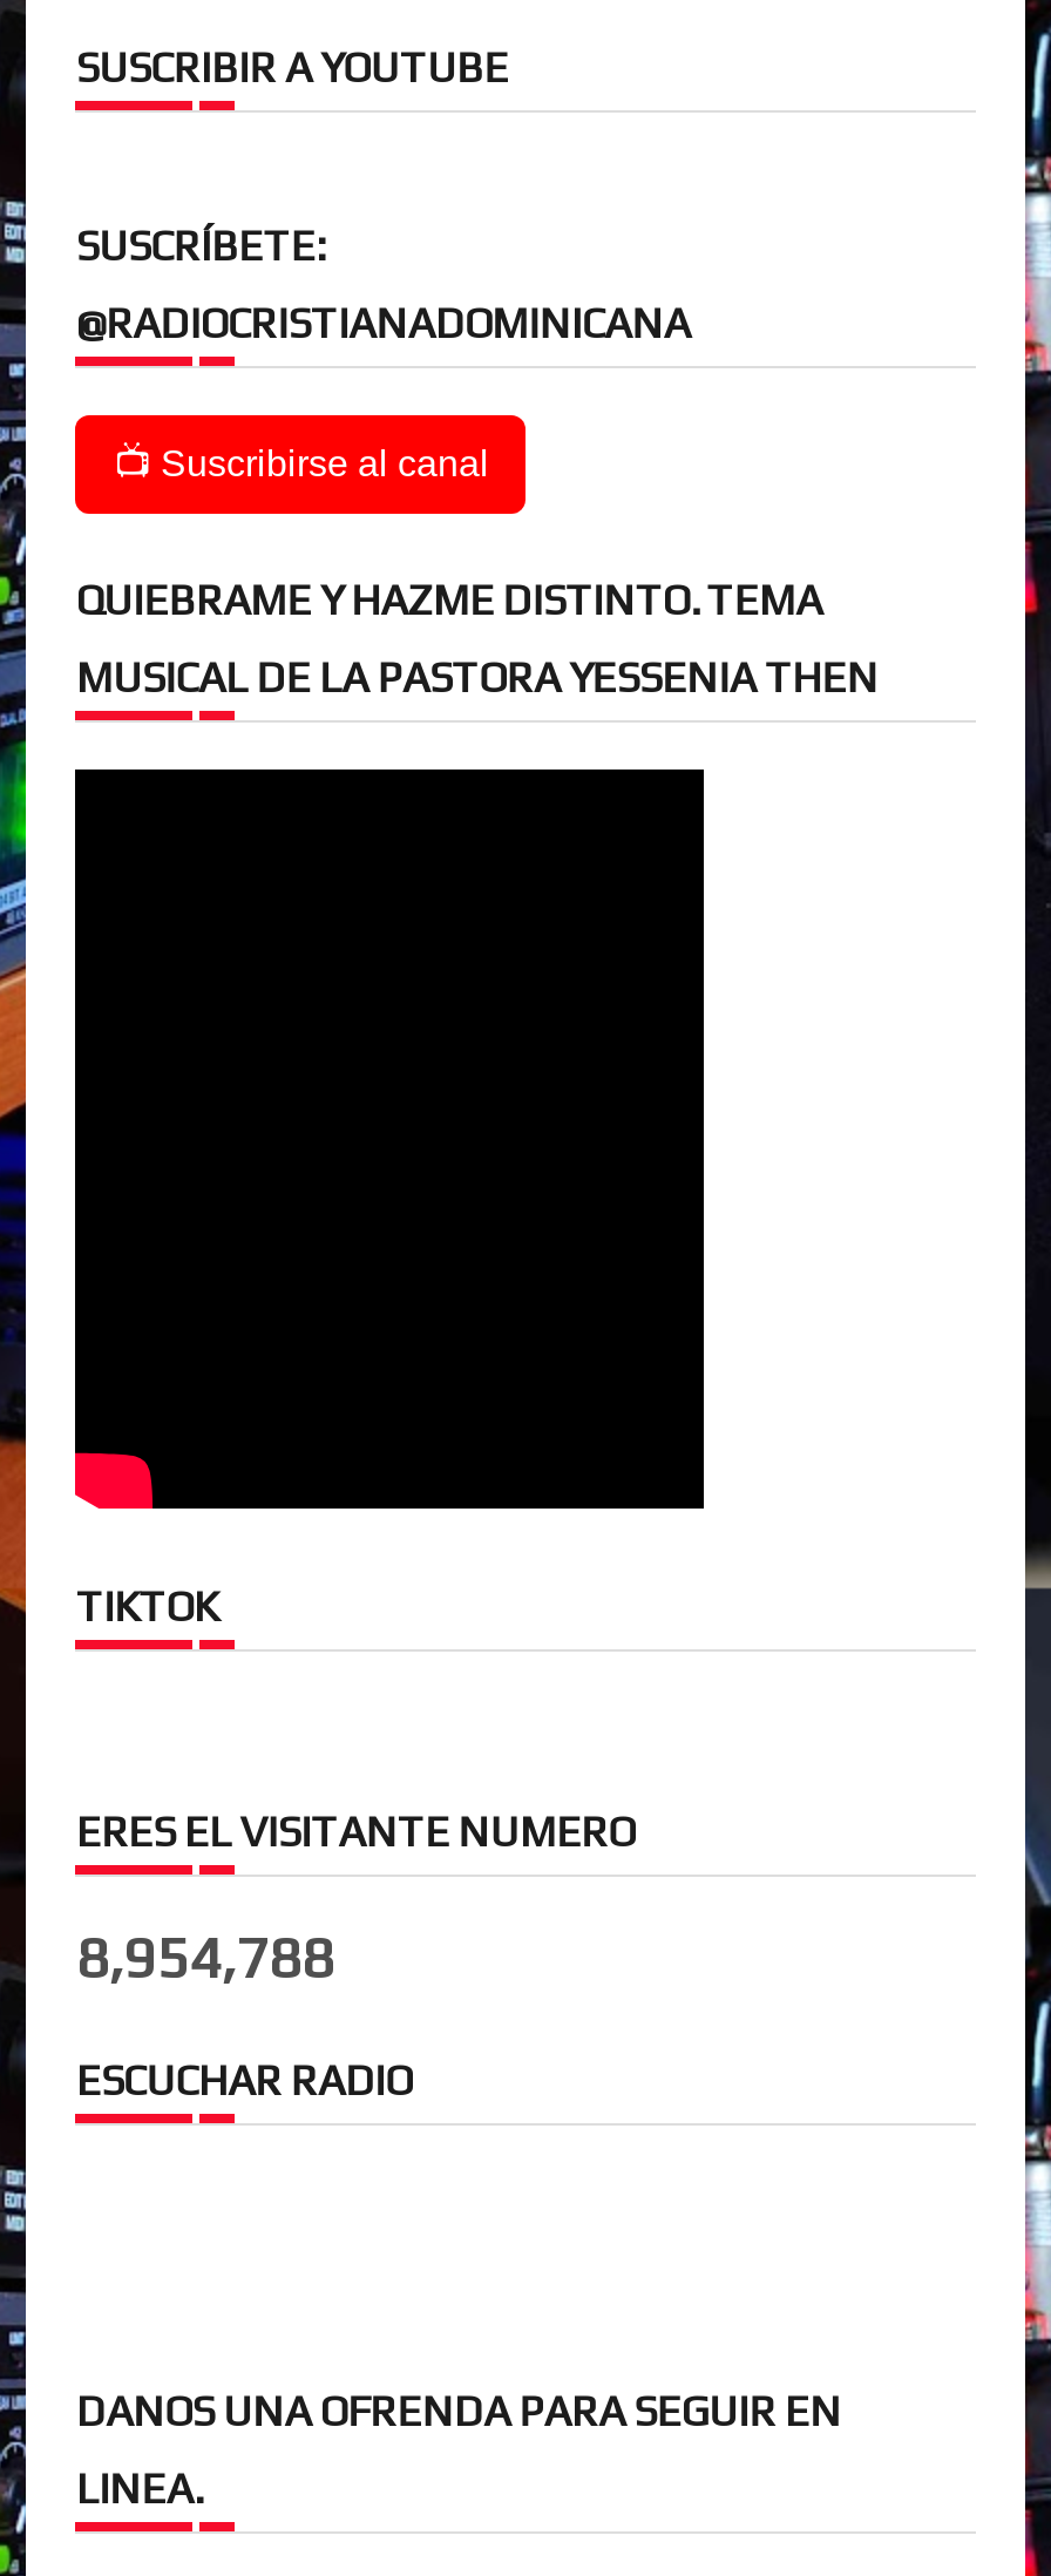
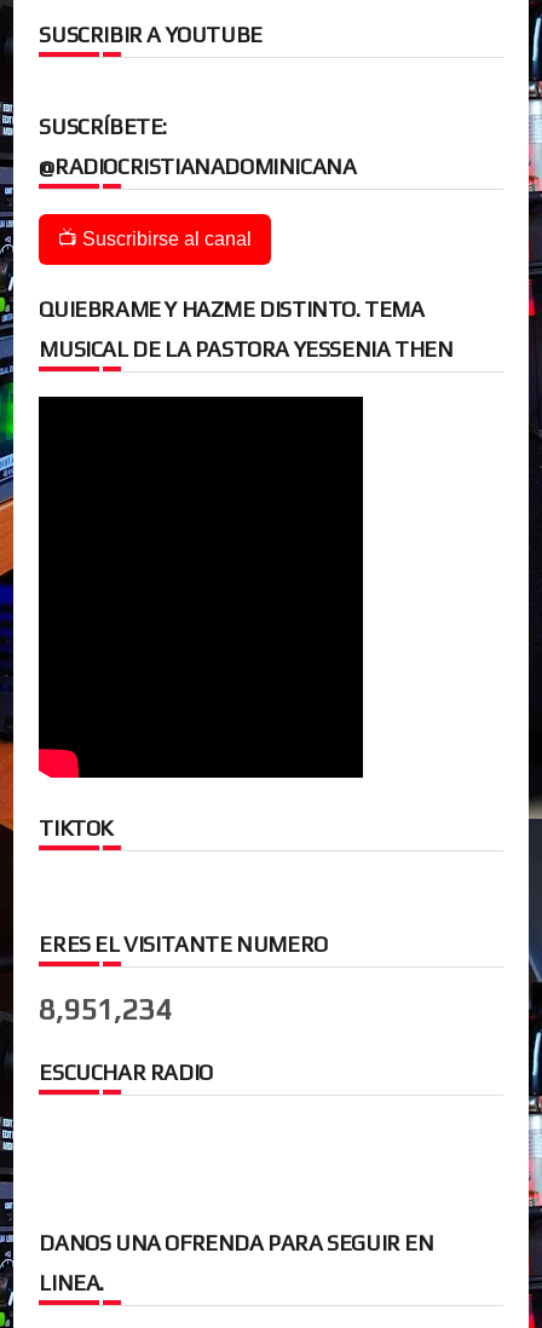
- 8,954,788
+ 8,951,234
